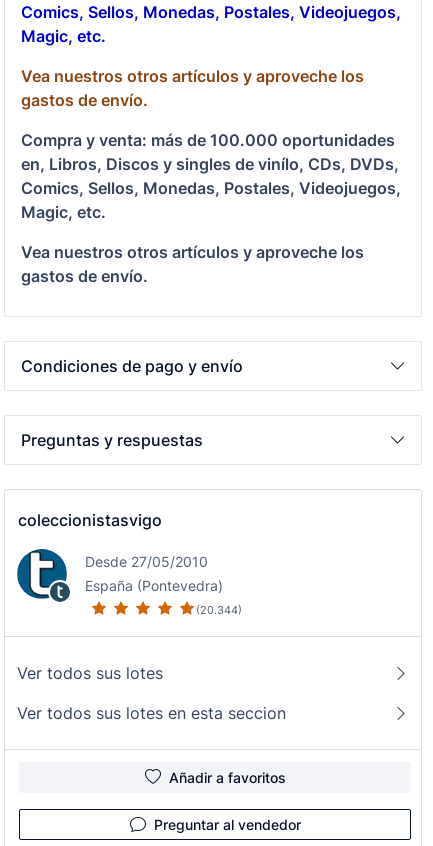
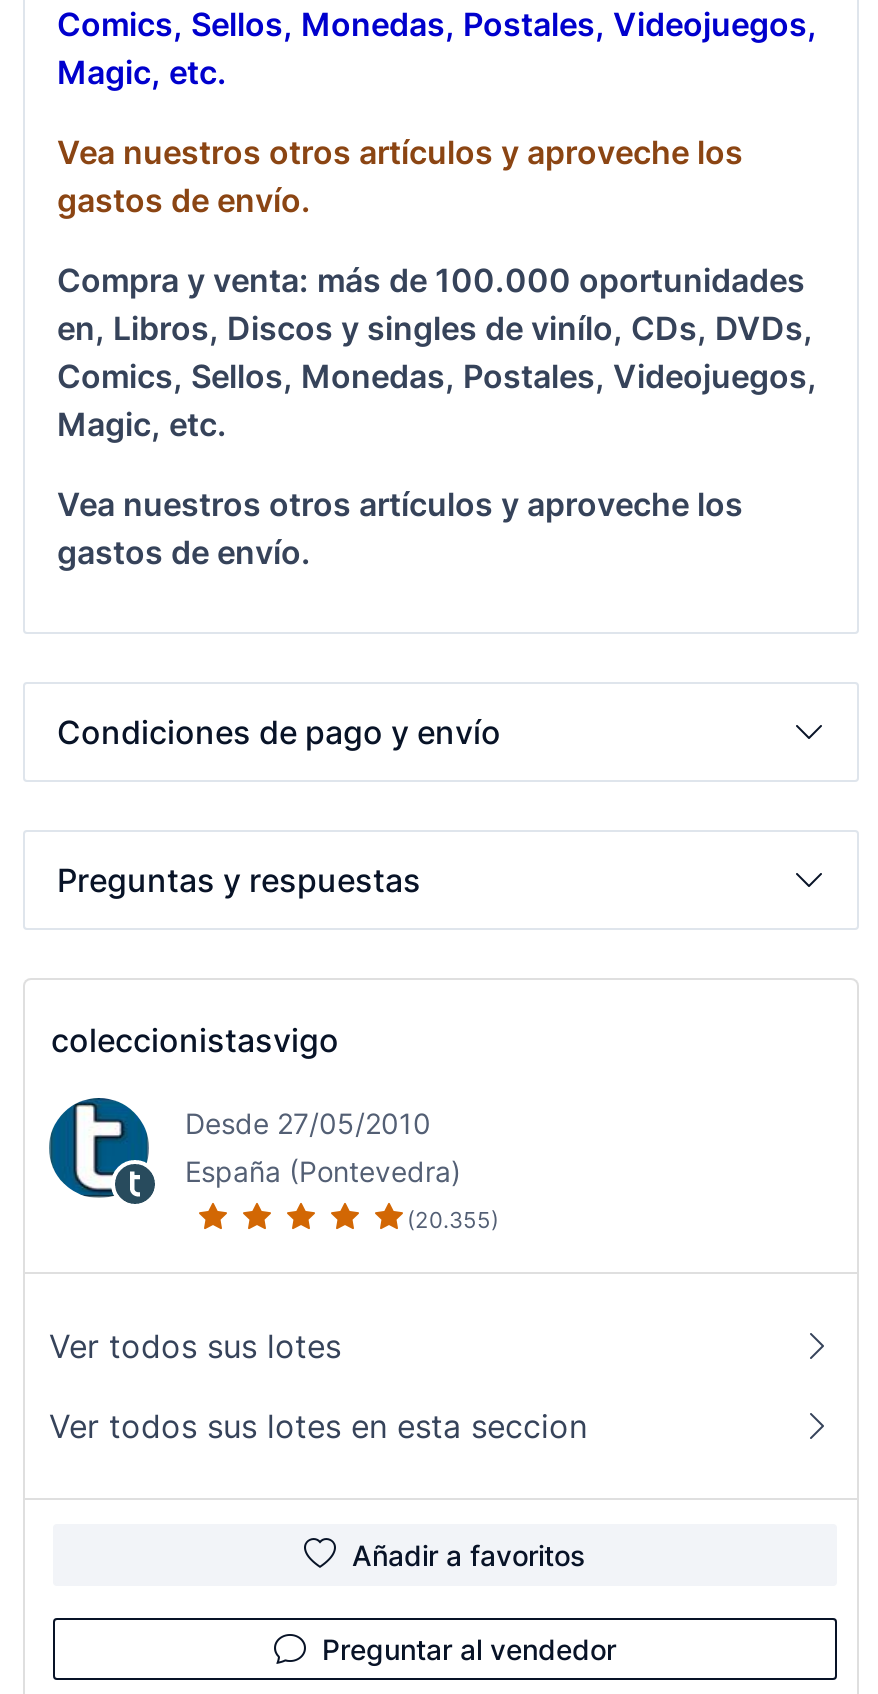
- (20.344)
+ (20.355)
